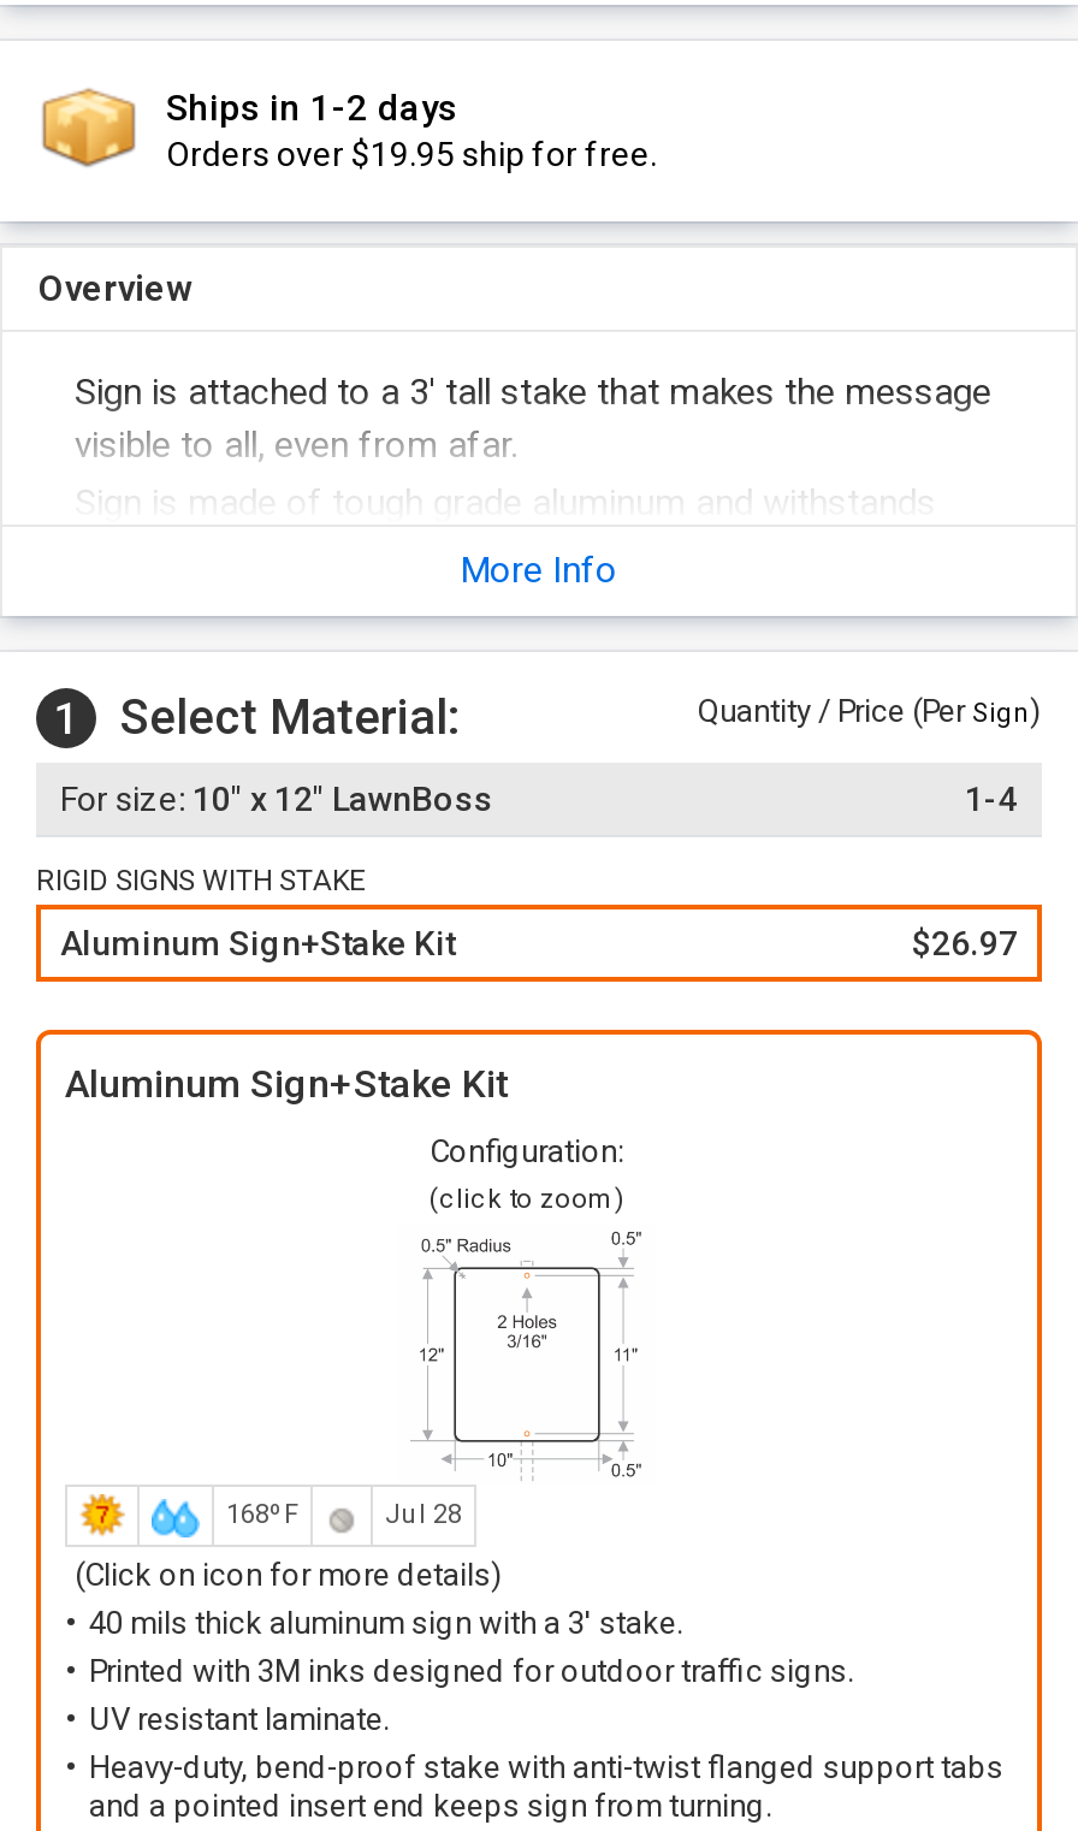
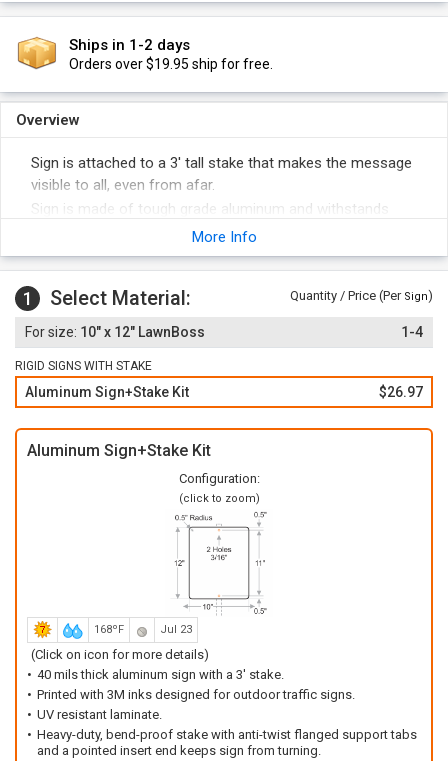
- Jul 28
+ Jul 23
